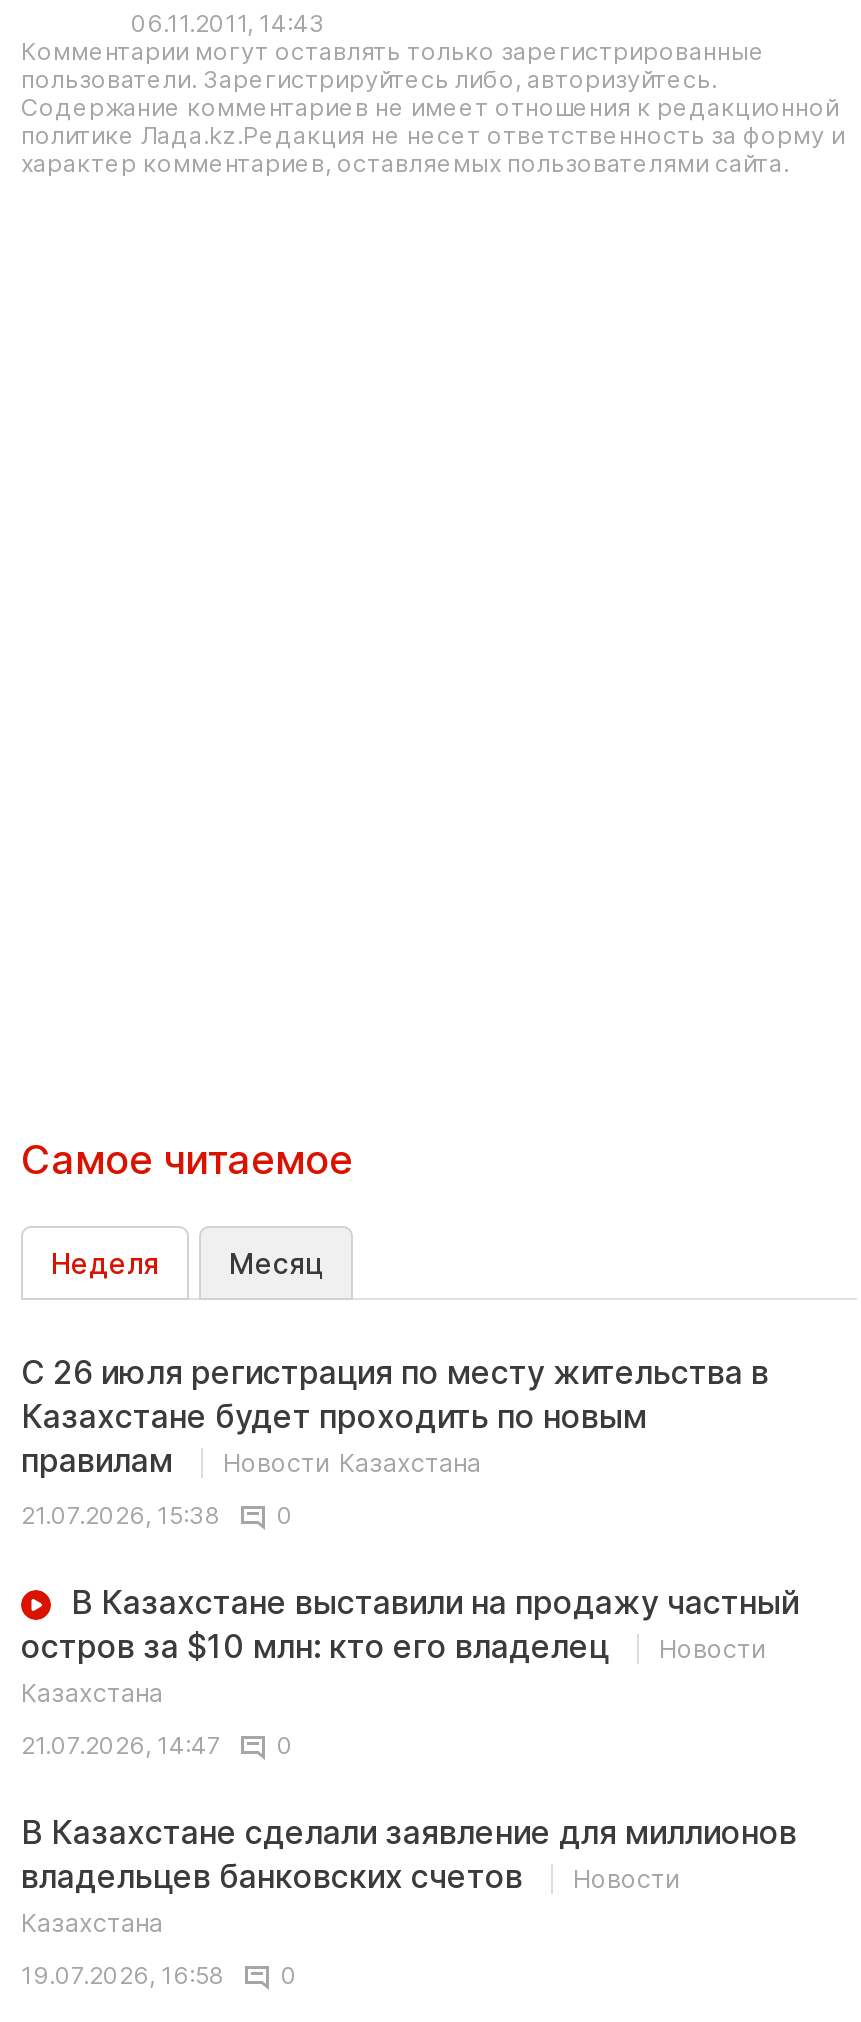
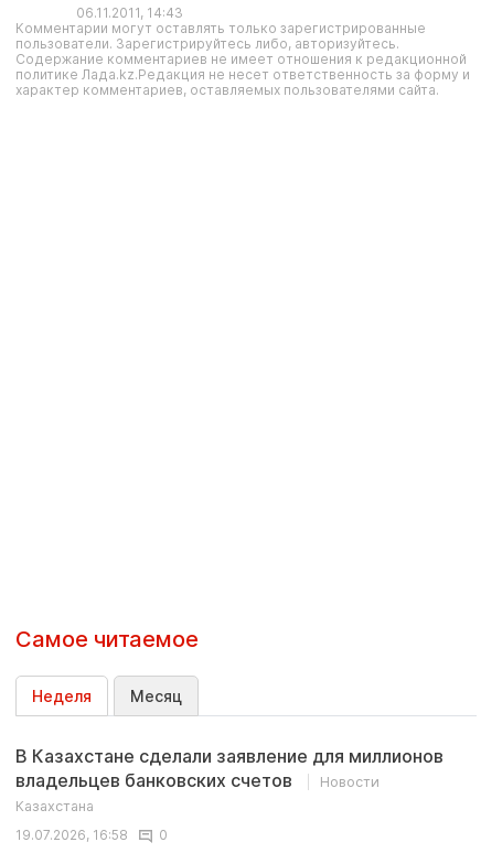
- С 26 июля регистрация по месту жительства в
- Казахстане будет проходить по новым
- правилам
- Новости Казахстана
- 21.07.2026, 15:38
- 0
- В Казахстане выставили на продажу частный
- остров за $10 млн: кто его владелец
- Новости
- Казахстана
- 21.07.2026, 14:47
- 0
